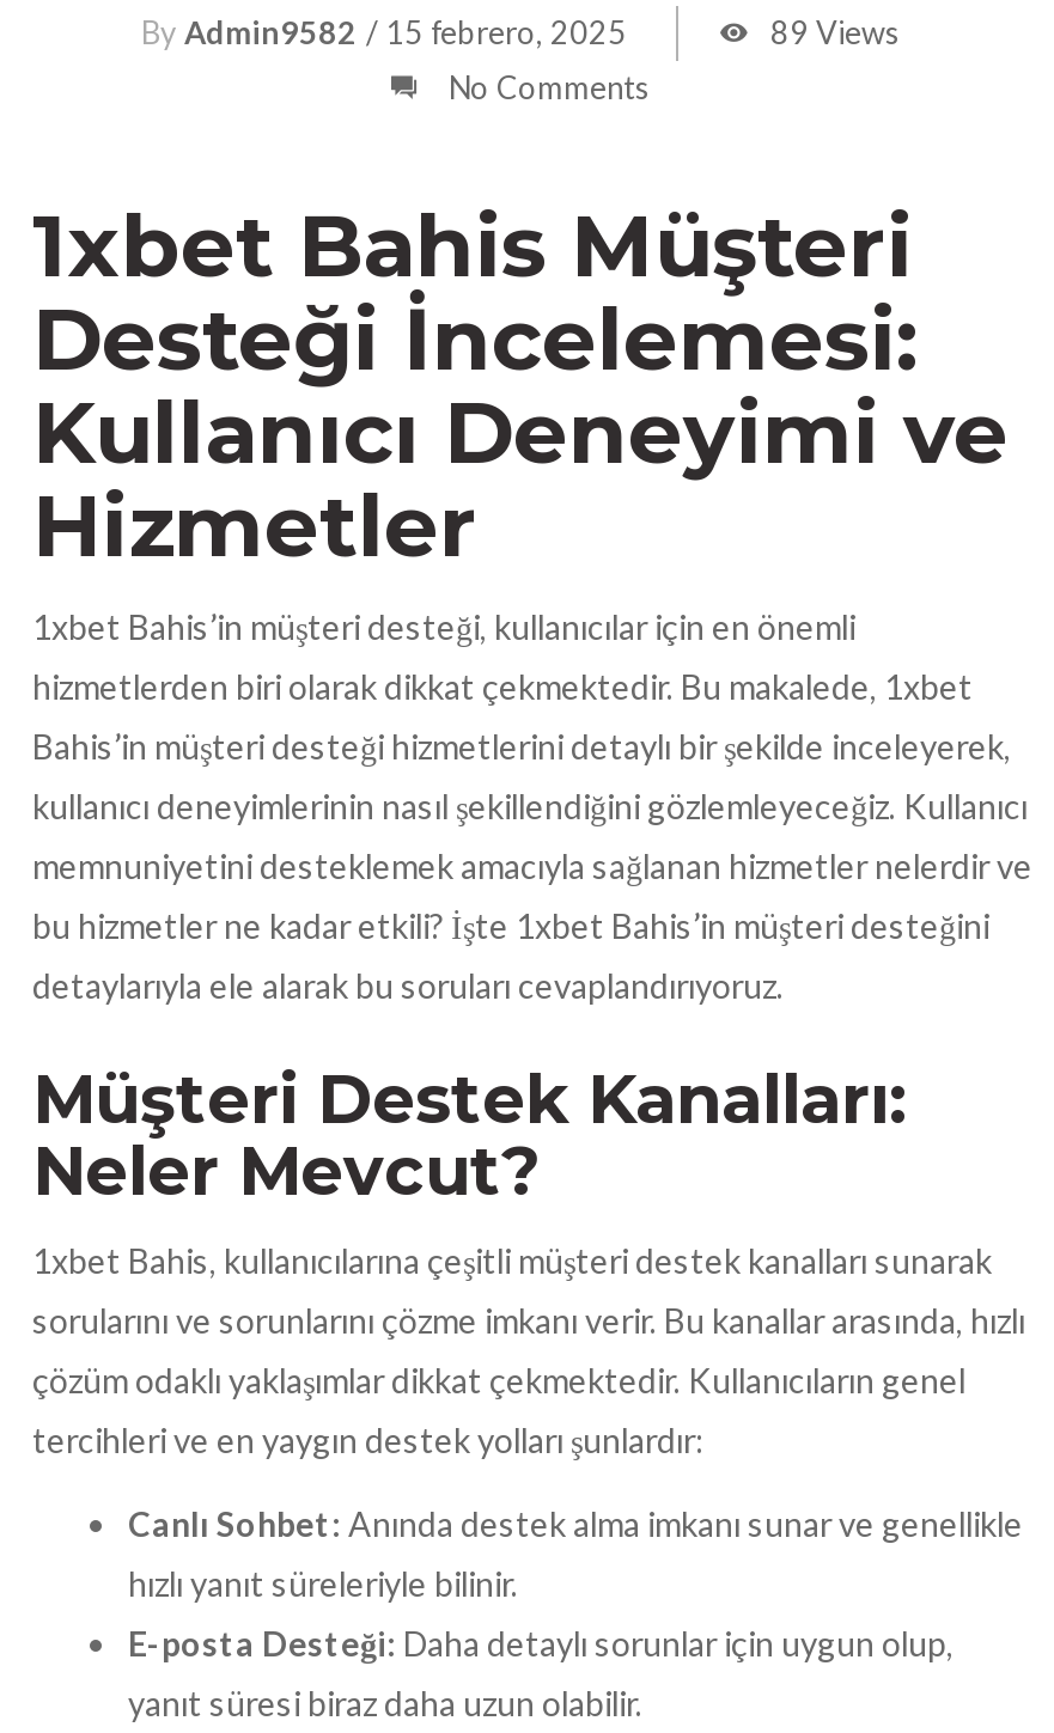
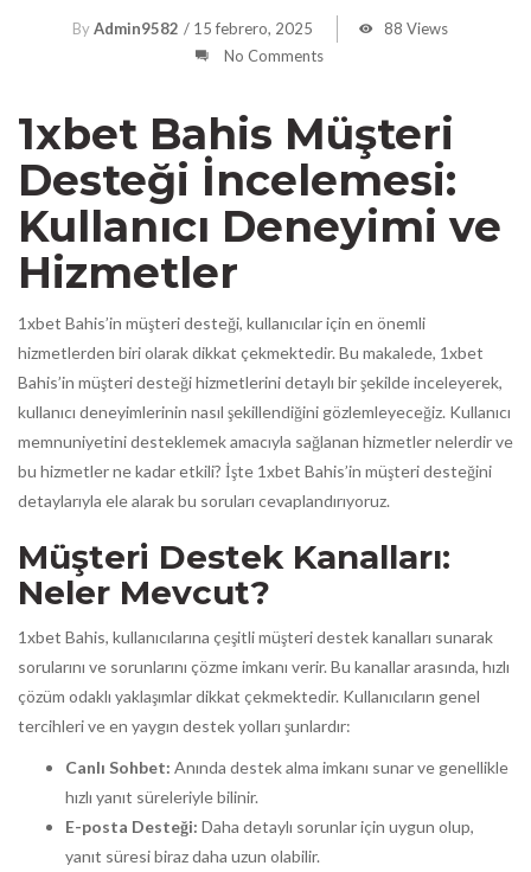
- 89 Views
+ 88 Views
